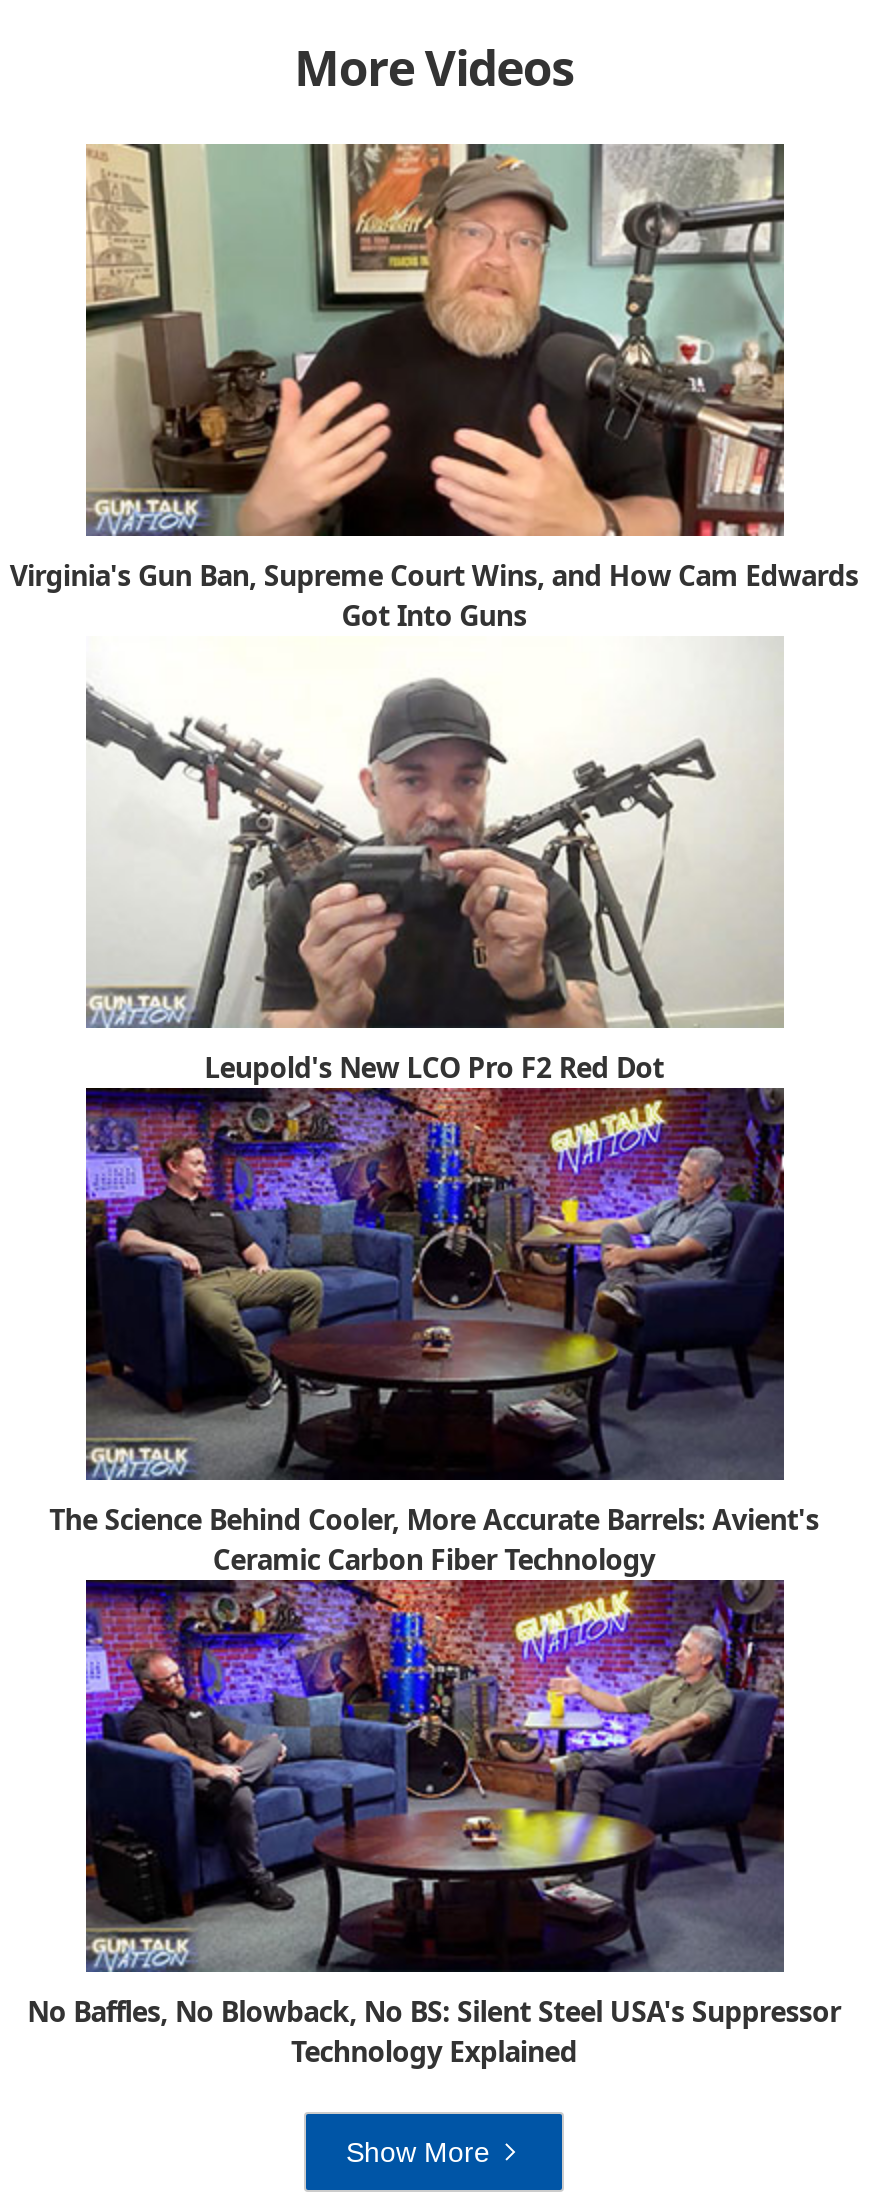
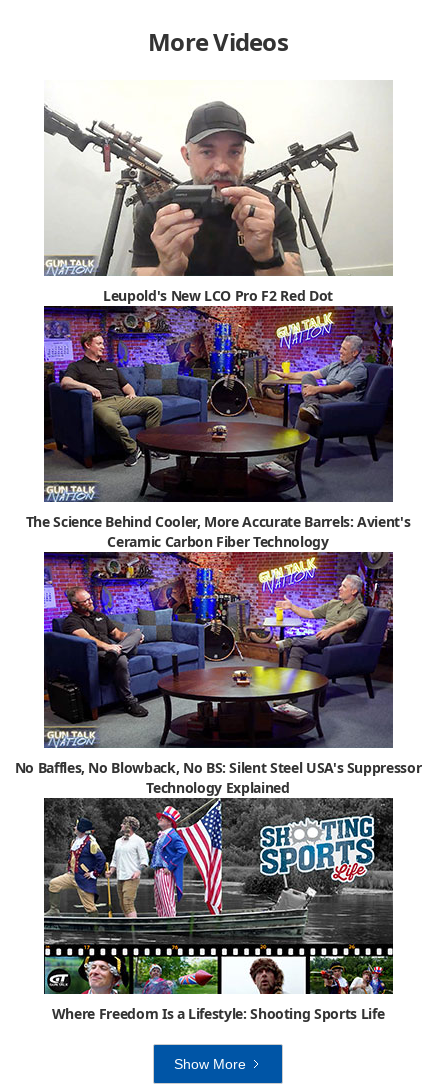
- [image]
- Virginia's Gun Ban, Supreme Court Wins, and How Cam Edwards
- Got Into Guns

moved up: [image] | Leupold's New LCO Pro F2 Red Dot | The Science Behind Cooler, More Accurate Barrels: Avient's | Ceramic Carbon Fiber Technology | No Baffles, No Blowback, No BS: Silent Steel USA's Suppressor | Technology Explained

+ [image]
+ Where Freedom Is a Lifestyle: Shooting Sports Life
